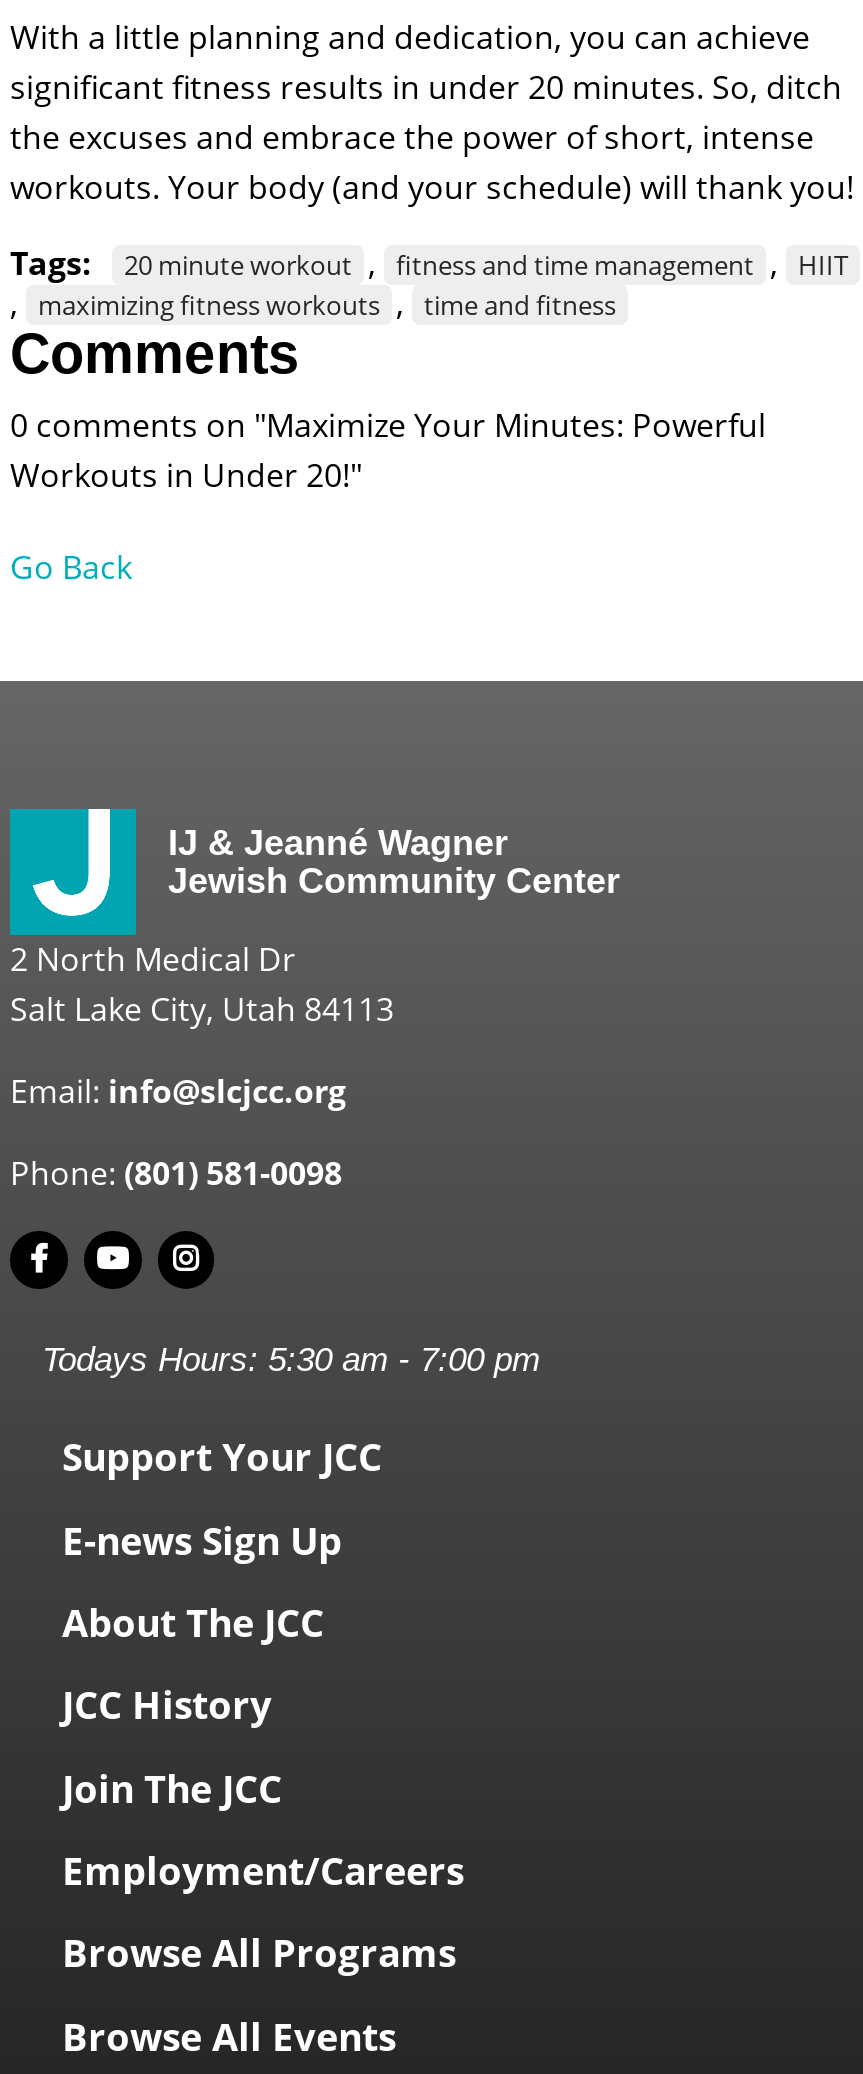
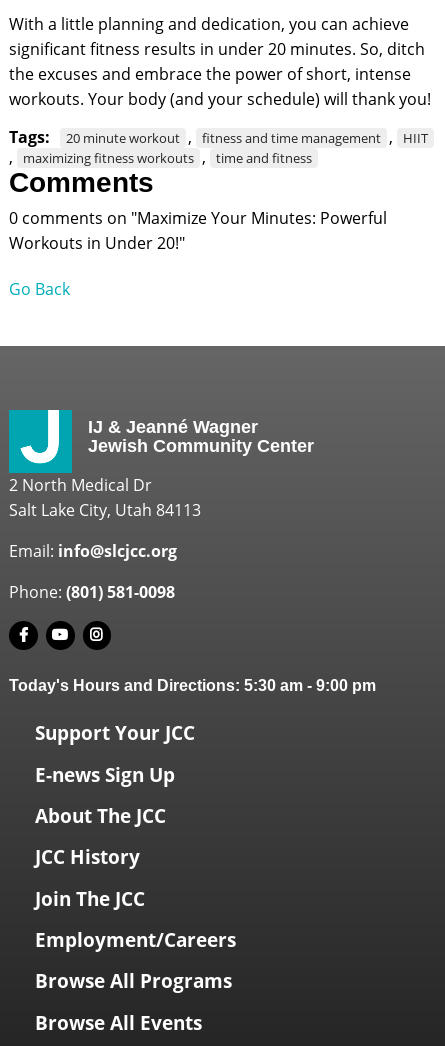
- Todays Hours: 5:30 am - 7:00 pm
+ Today's Hours and Directions: 5:30 am - 9:00 pm
